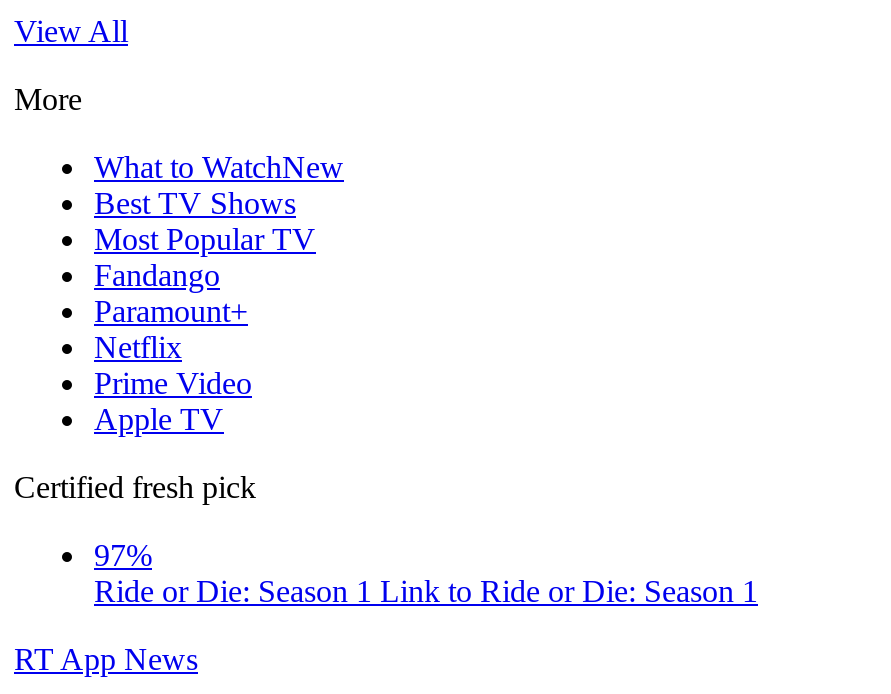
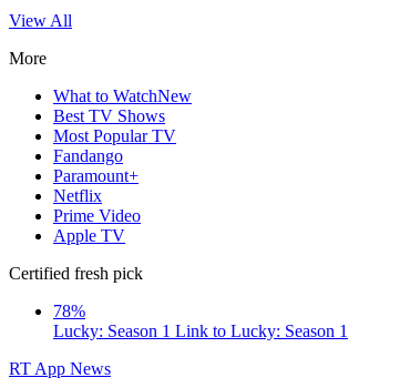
- 97%
- Ride or Die: Season 1 Link to Ride or Die: Season 1
+ 78%
+ Lucky: Season 1 Link to Lucky: Season 1
